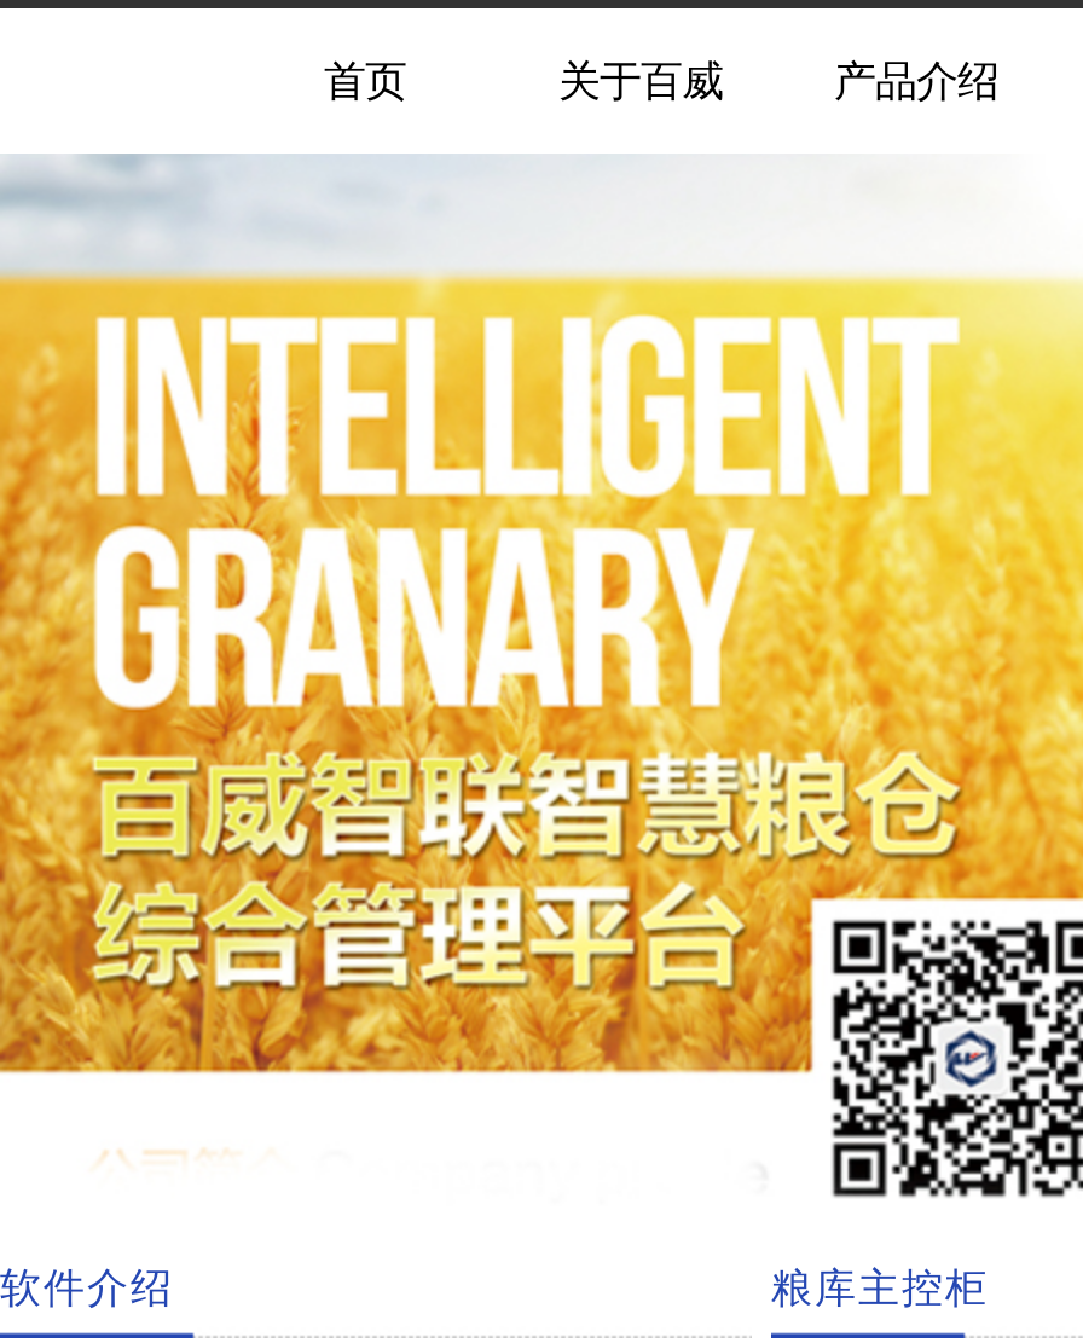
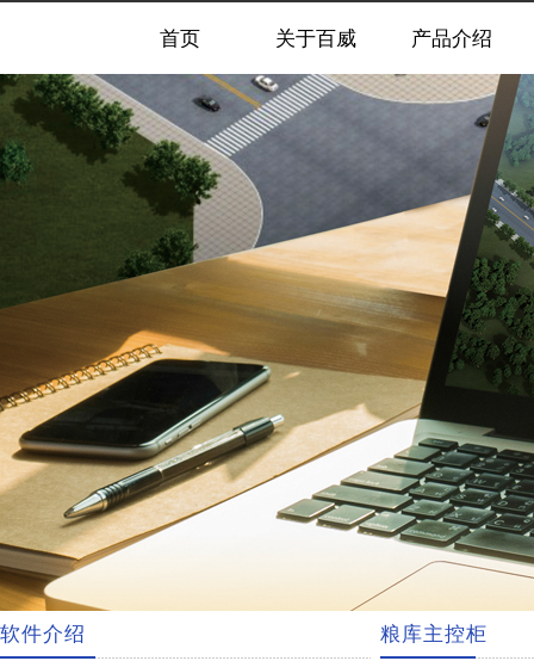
- [image]
+ [image]
